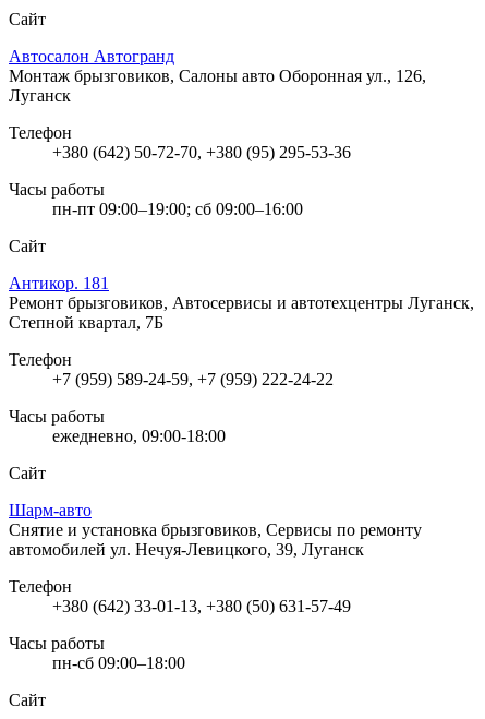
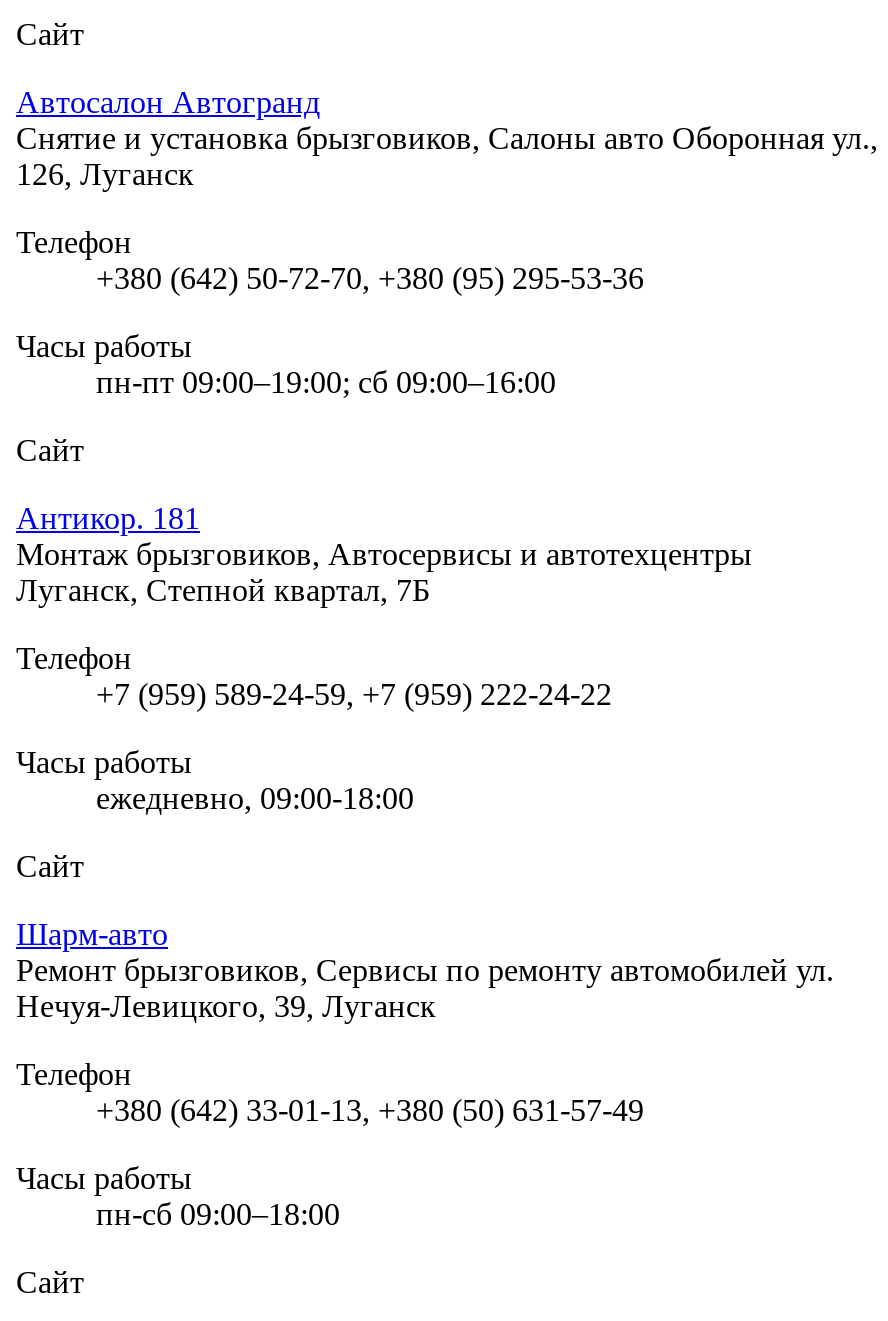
- Монтаж брызговиков, Салоны авто Оборонная ул., 126,
- Луганск
+ Снятие и установка брызговиков, Салоны авто Оборонная ул.,
+ 126, Луганск

- Ремонт брызговиков, Автосервисы и автотехцентры Луганск,
- Степной квартал, 7Б
+ Монтаж брызговиков, Автосервисы и автотехцентры
+ Луганск, Степной квартал, 7Б

- Снятие и установка брызговиков, Сервисы по ремонту
- автомобилей ул. Нечуя-Левицкого, 39, Луганск
+ Ремонт брызговиков, Сервисы по ремонту автомобилей ул.
+ Нечуя-Левицкого, 39, Луганск
